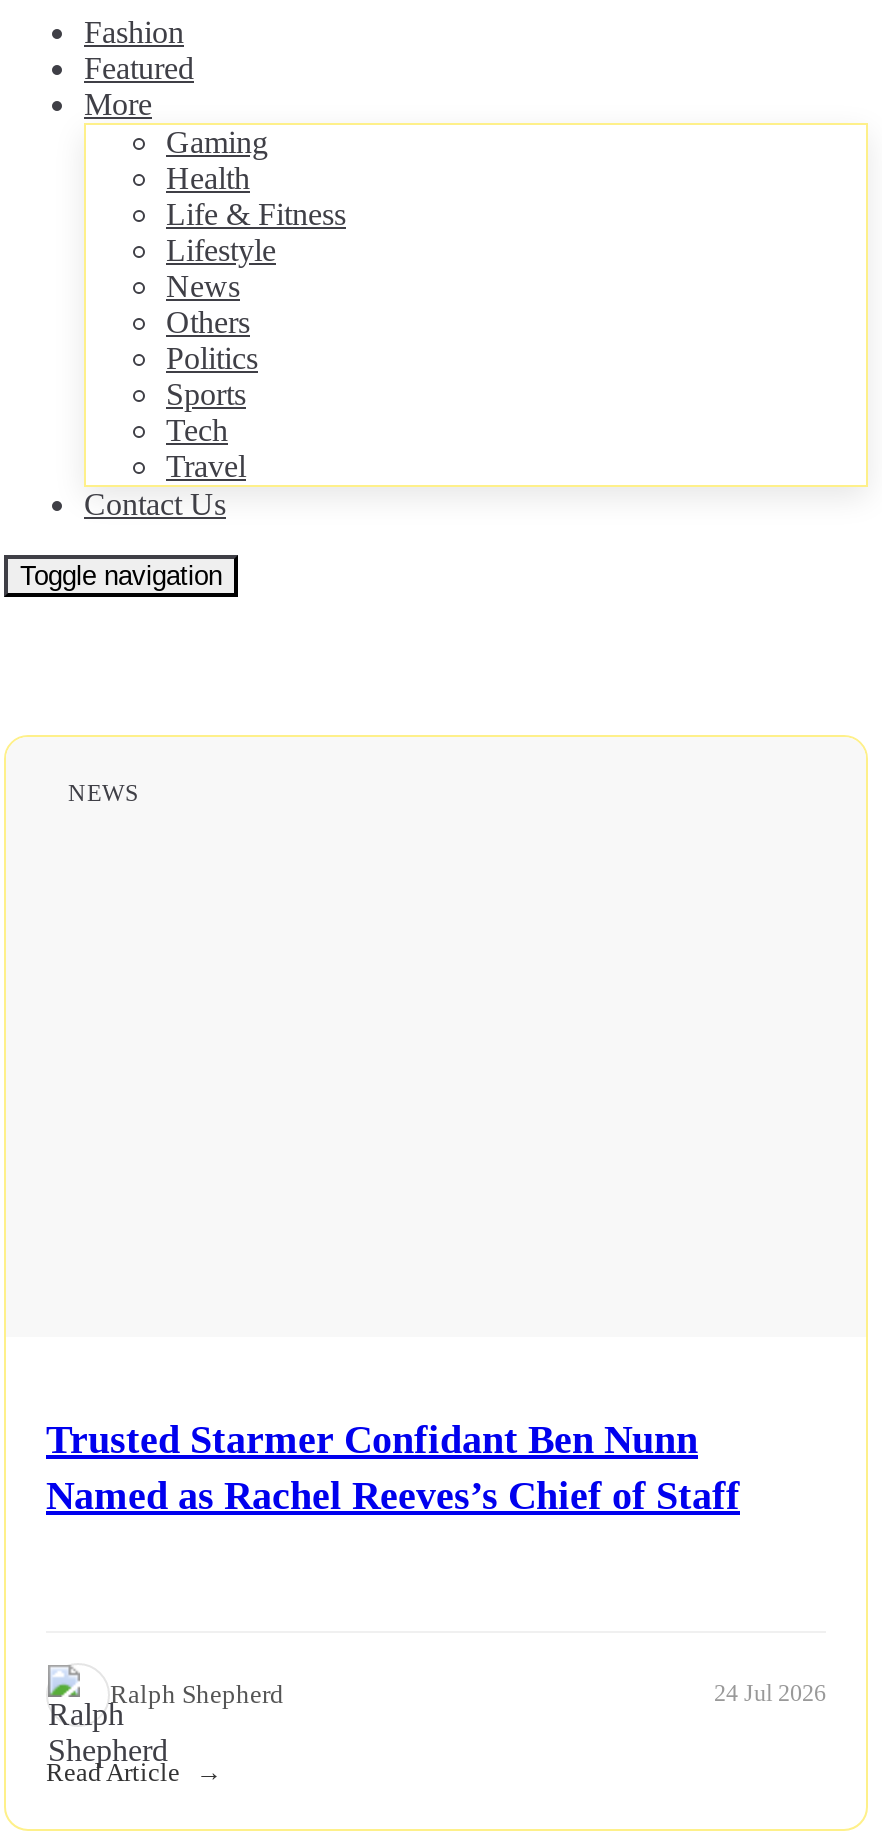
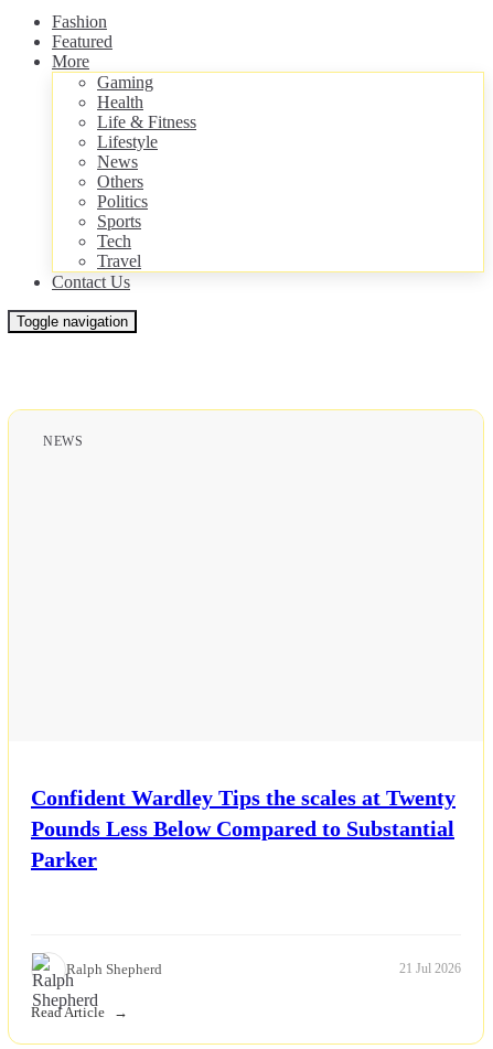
- Trusted Starmer Confidant Ben Nunn
- Named as Rachel Reeves’s Chief of Staff
+ Confident Wardley Tips the scales at Twenty
+ Pounds Less Below Compared to Substantial
+ Parker

- 24 Jul 2026
+ 21 Jul 2026
